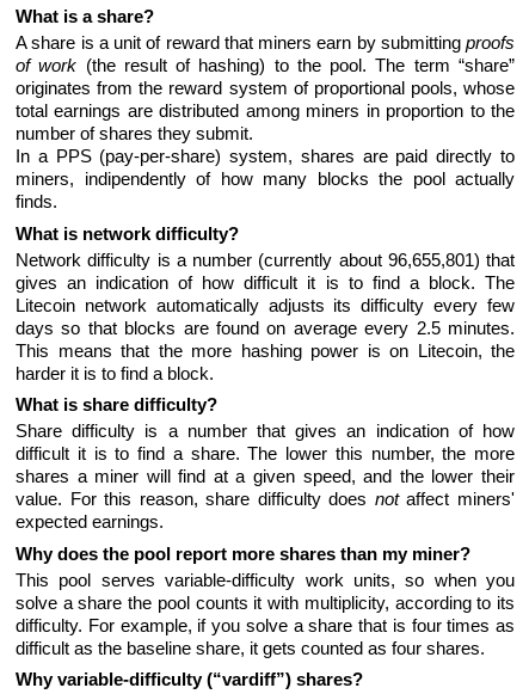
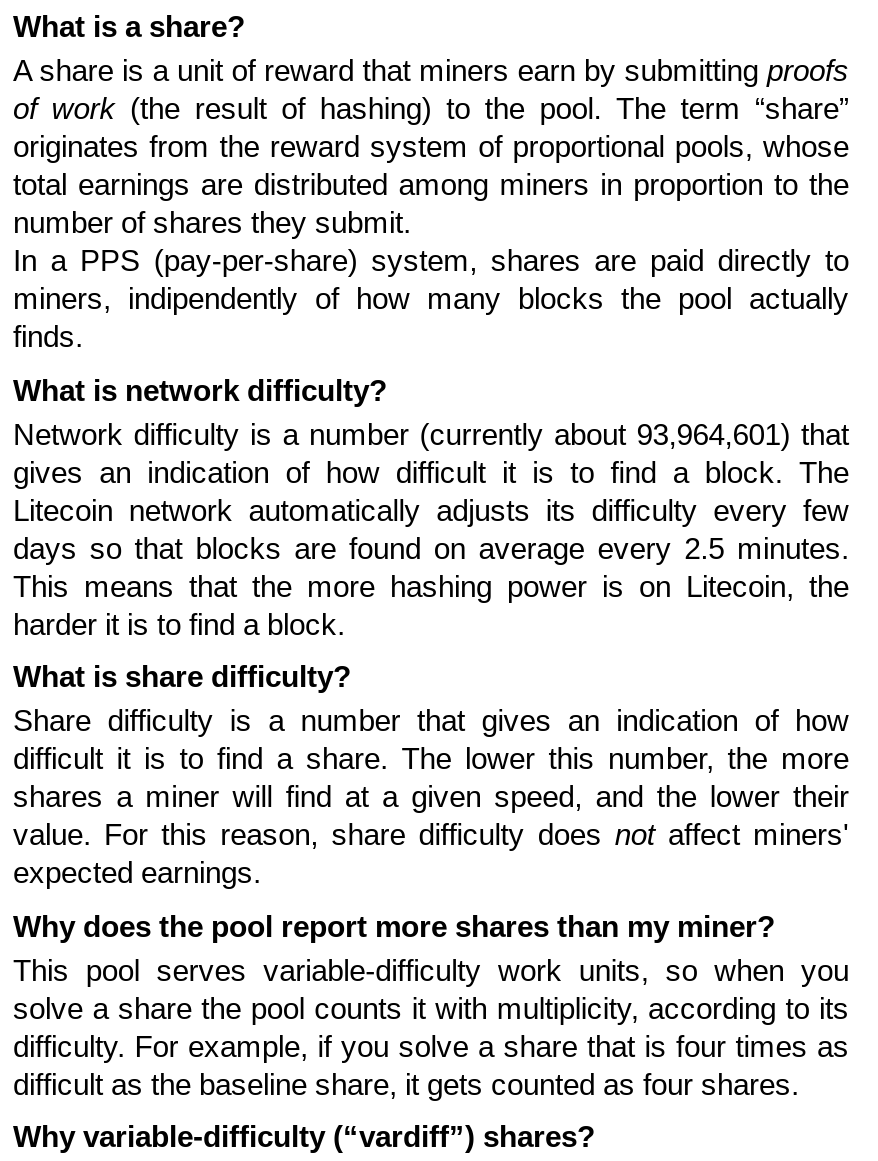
- Network difficulty is a number (currently about 96,655,801) that
+ Network difficulty is a number (currently about 93,964,601) that
